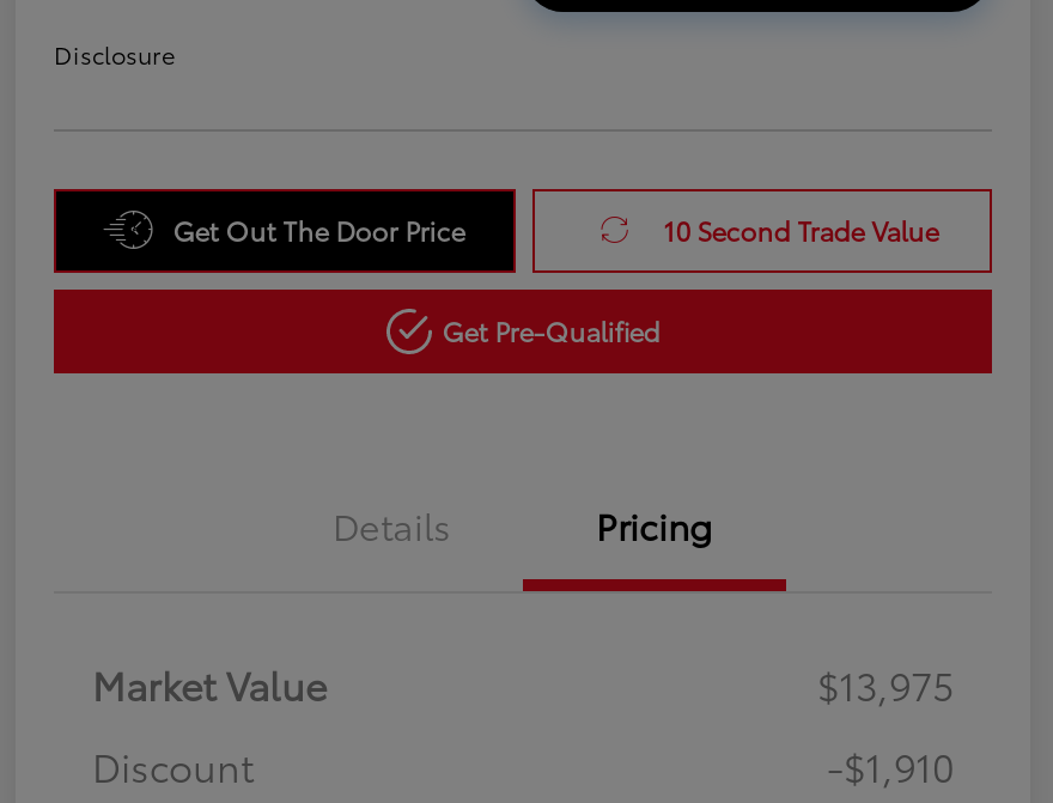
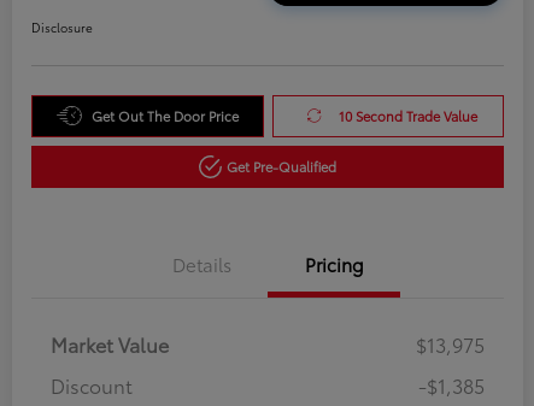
- -$1,910
+ -$1,385
